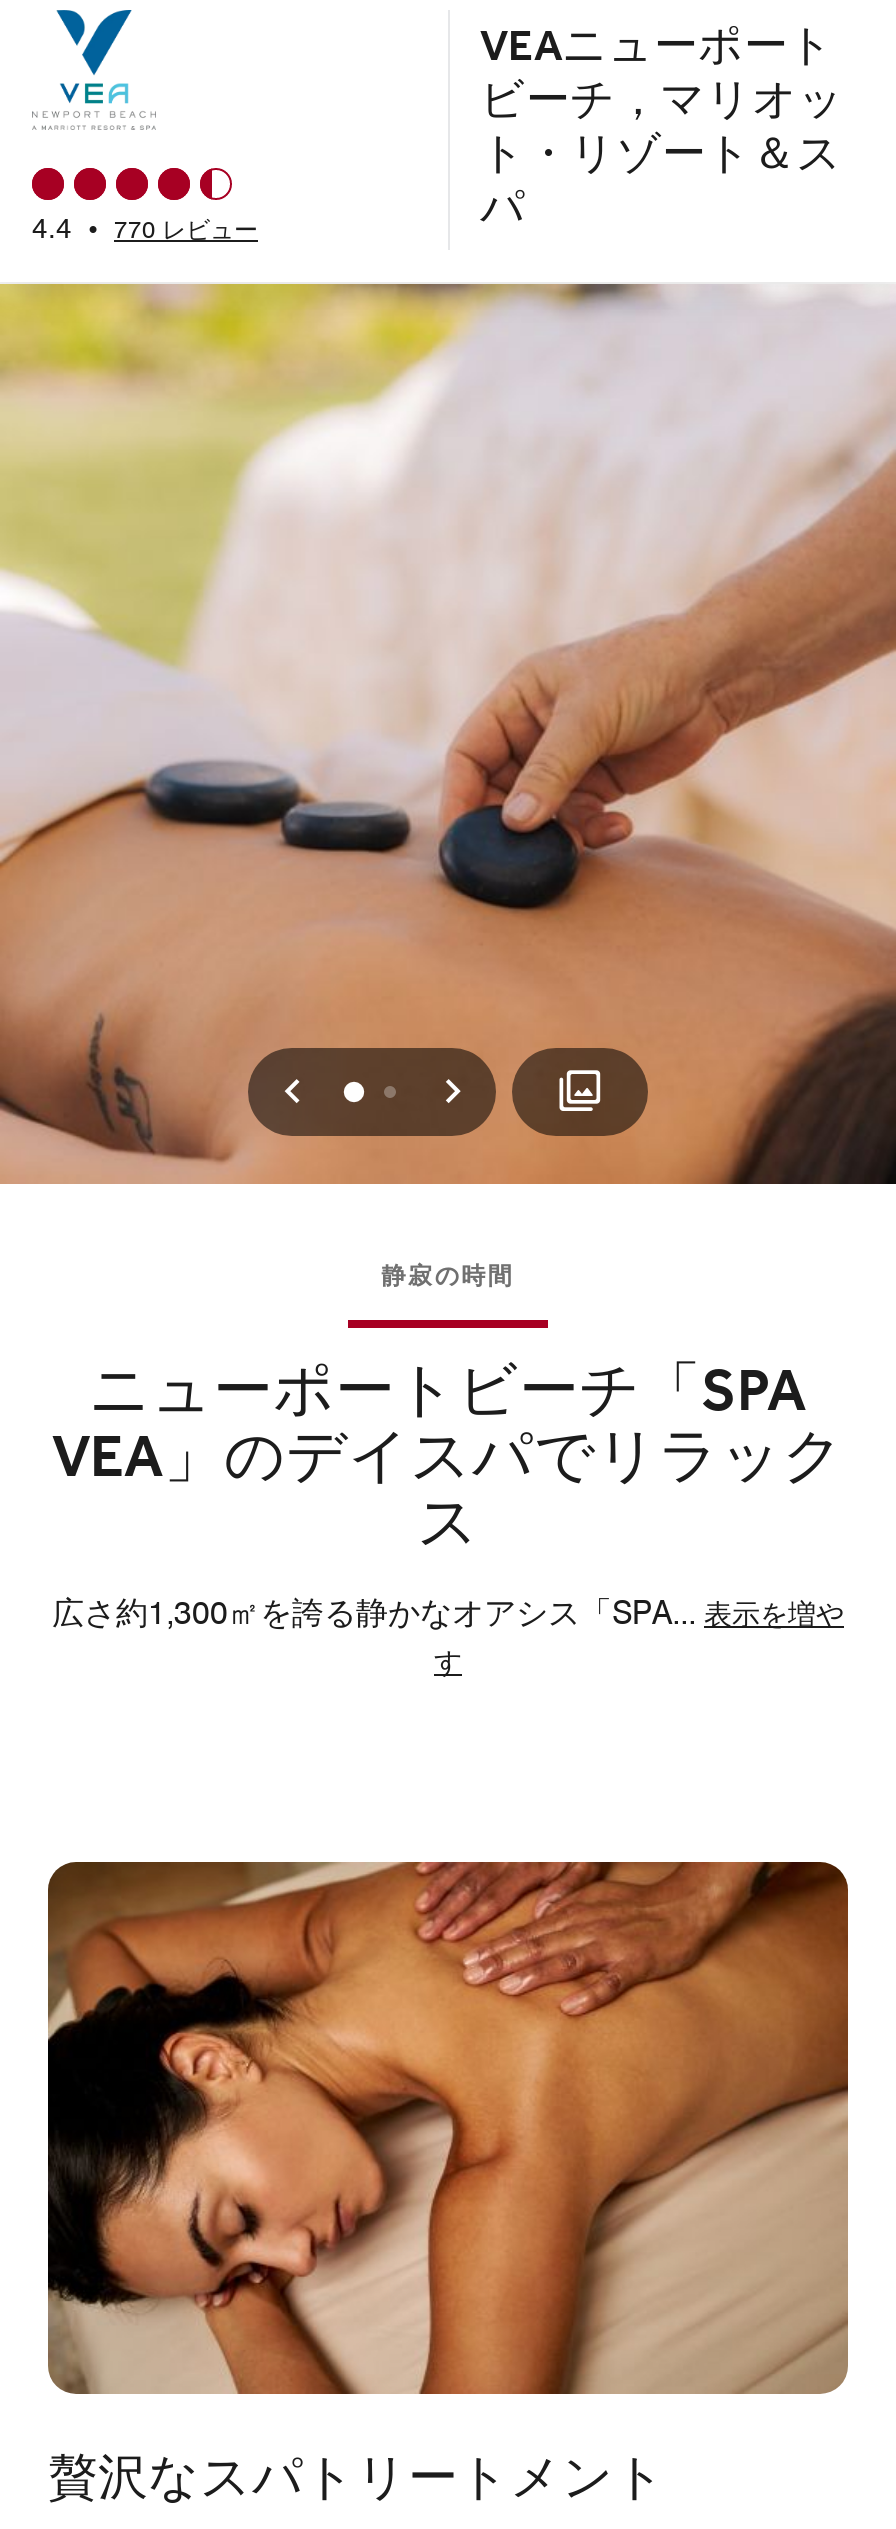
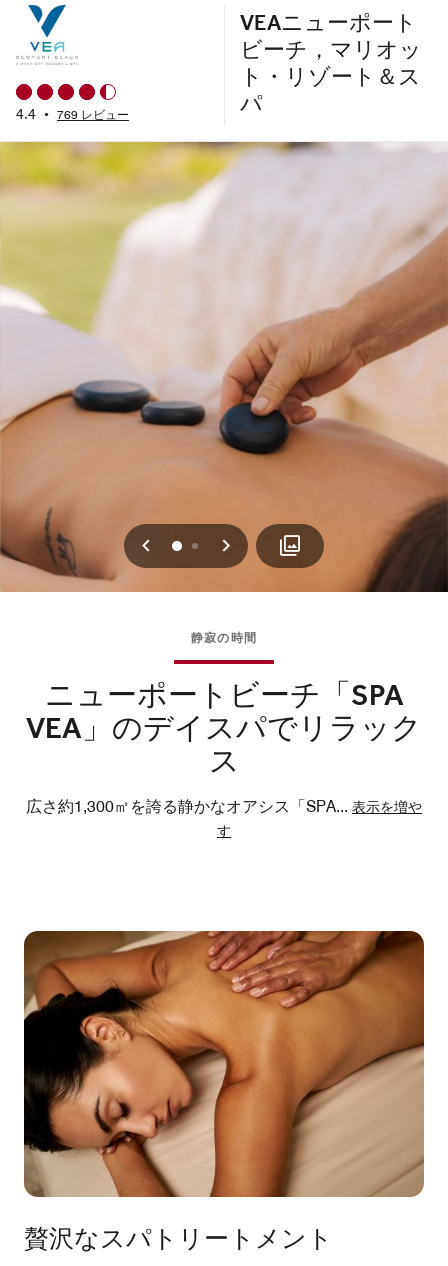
- 4.4 • 770 レビュー
+ 4.4 • 769 レビュー
